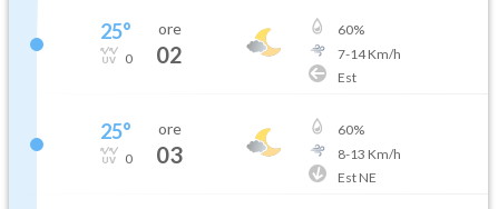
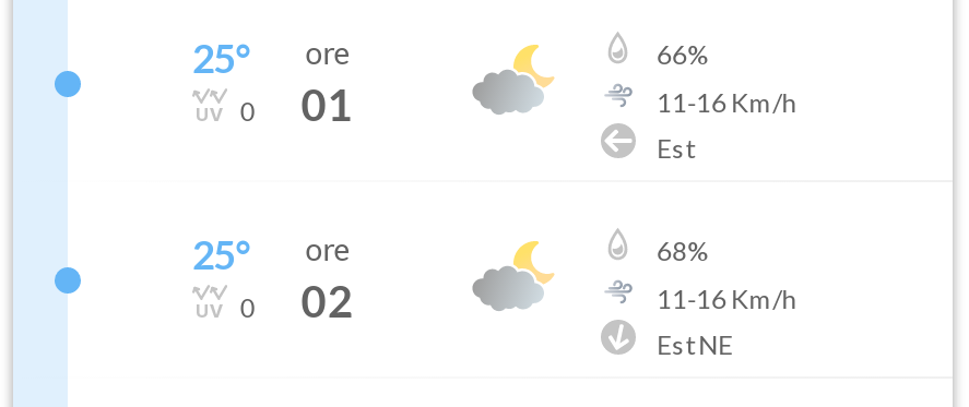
- [image]
+ [image]

- 60%
+ 66%

- 0 02
+ 0 01

- 7-14 Km/h
+ 11-16 Km/h

- [image]
+ [image]

- 60%
+ 68%

- 0 03
+ 0 02

- 8-13 Km/h
+ 11-16 Km/h
